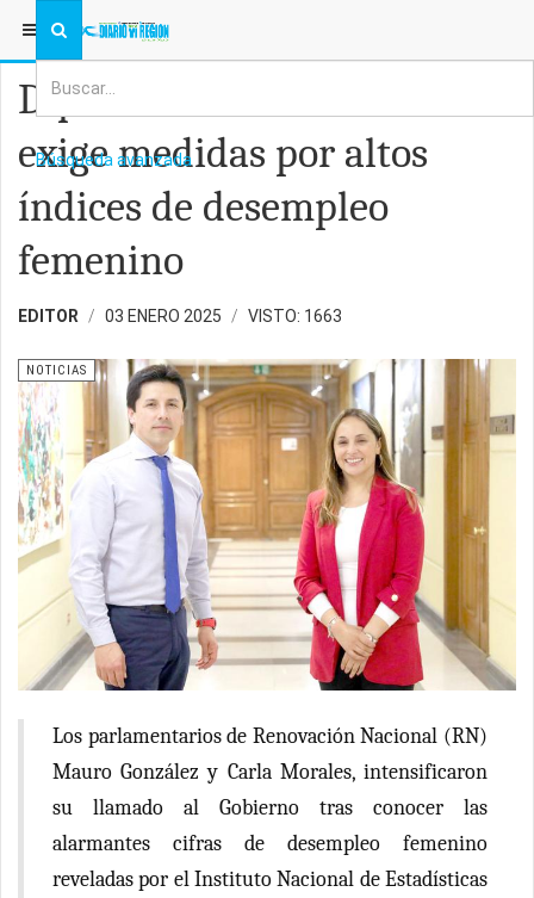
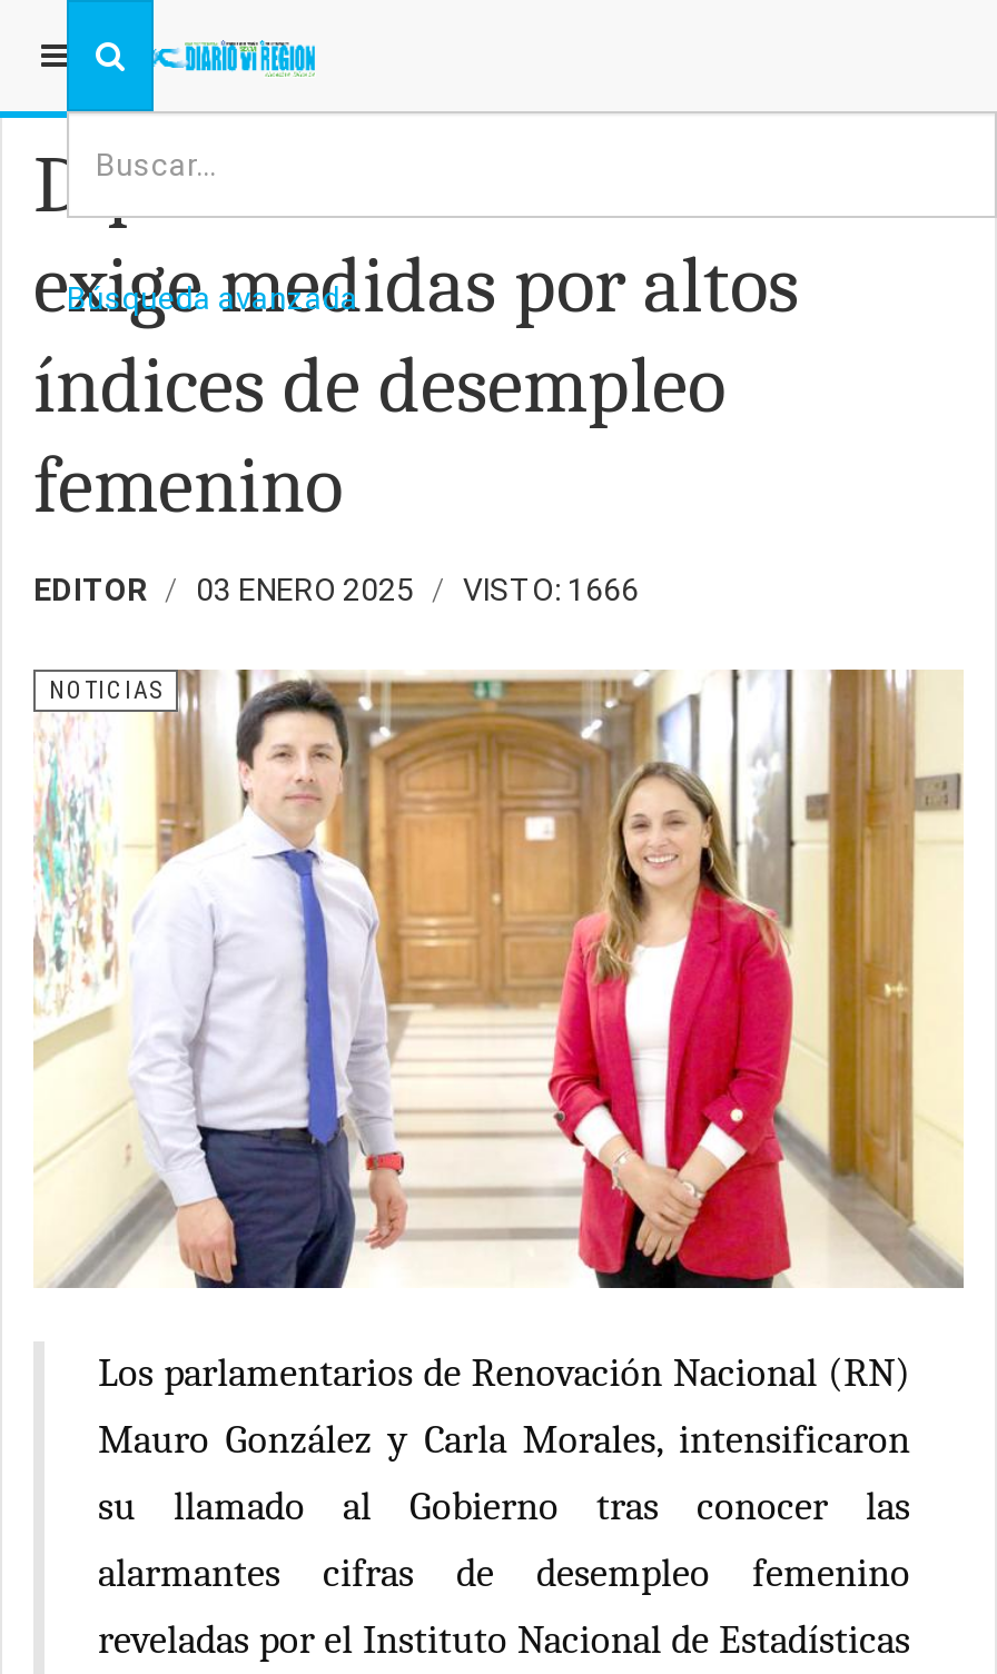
- EDITOR 03 ENERO 2025 VISTO: 1663
+ EDITOR 03 ENERO 2025 VISTO: 1666
